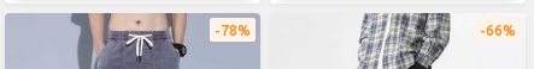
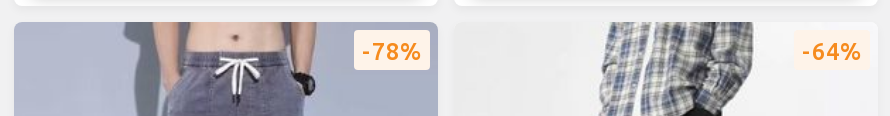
- 66%
+ 64%
